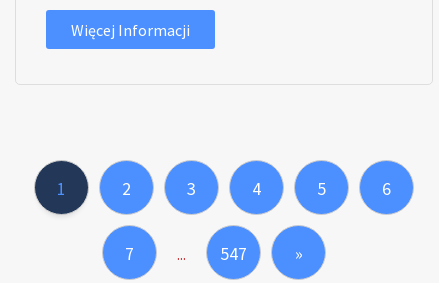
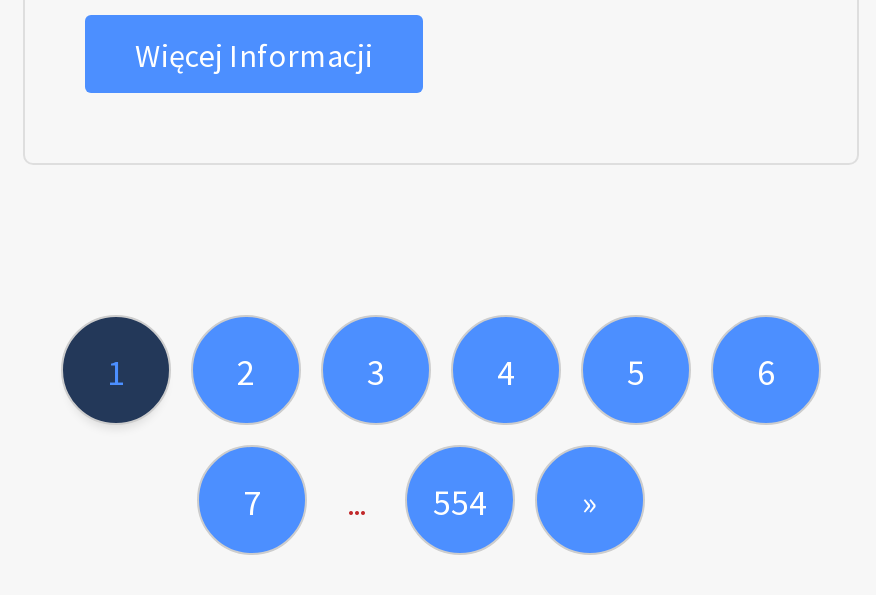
- 547
+ 554
